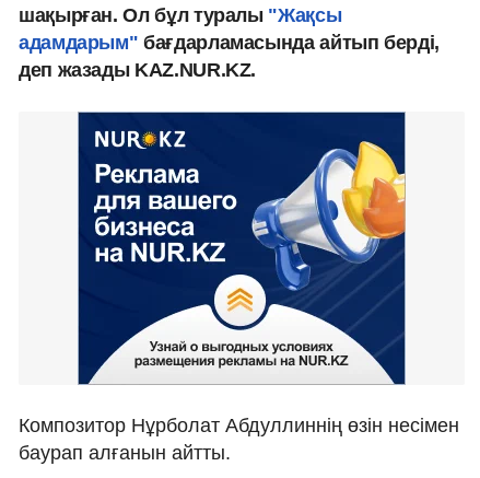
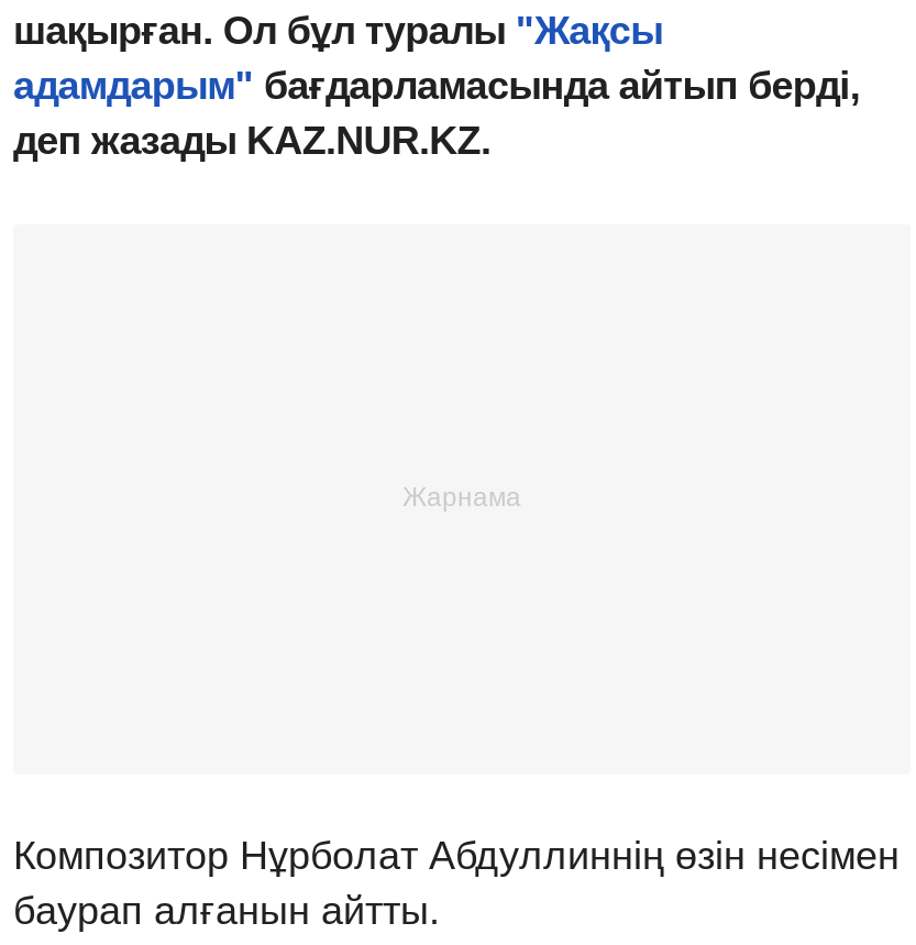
- [image]
